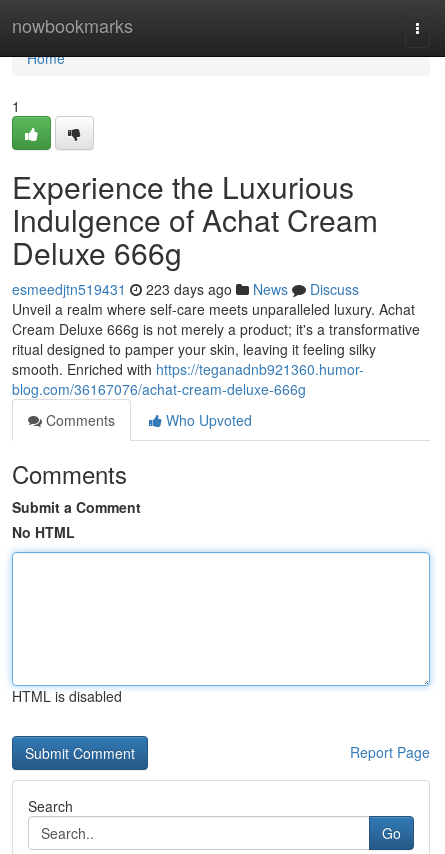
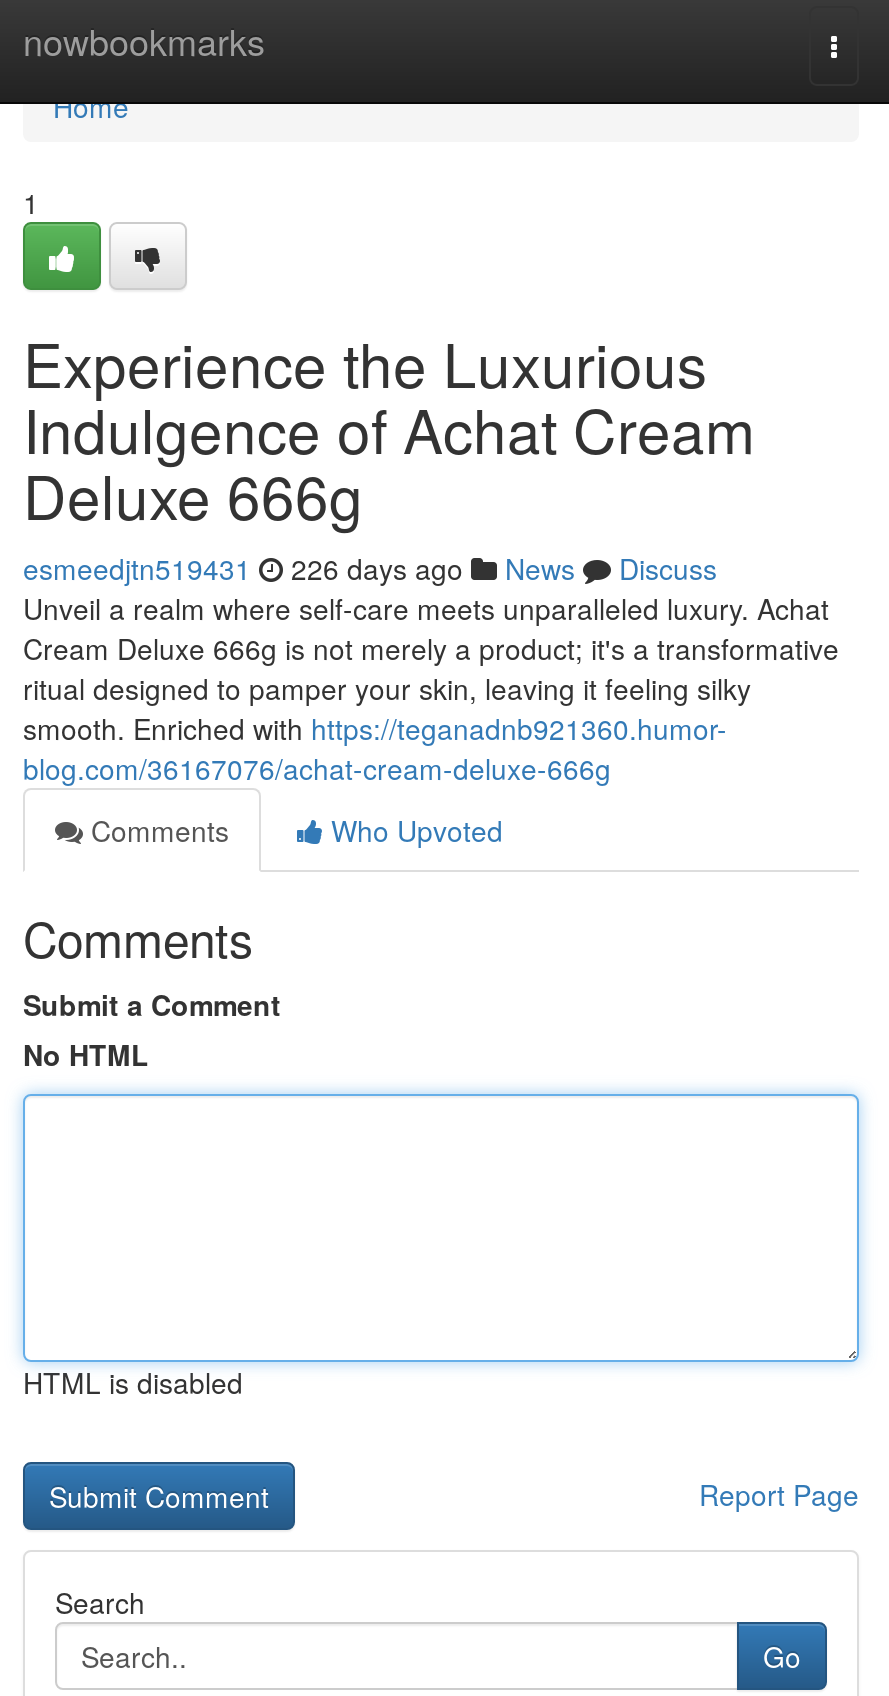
- esmeedjtn519431 223 days ago News Discuss
+ esmeedjtn519431 226 days ago News Discuss
